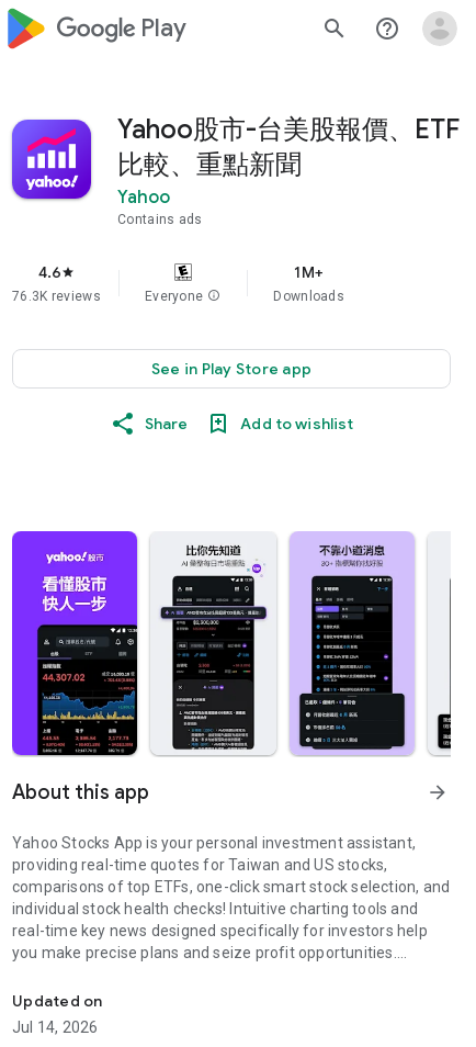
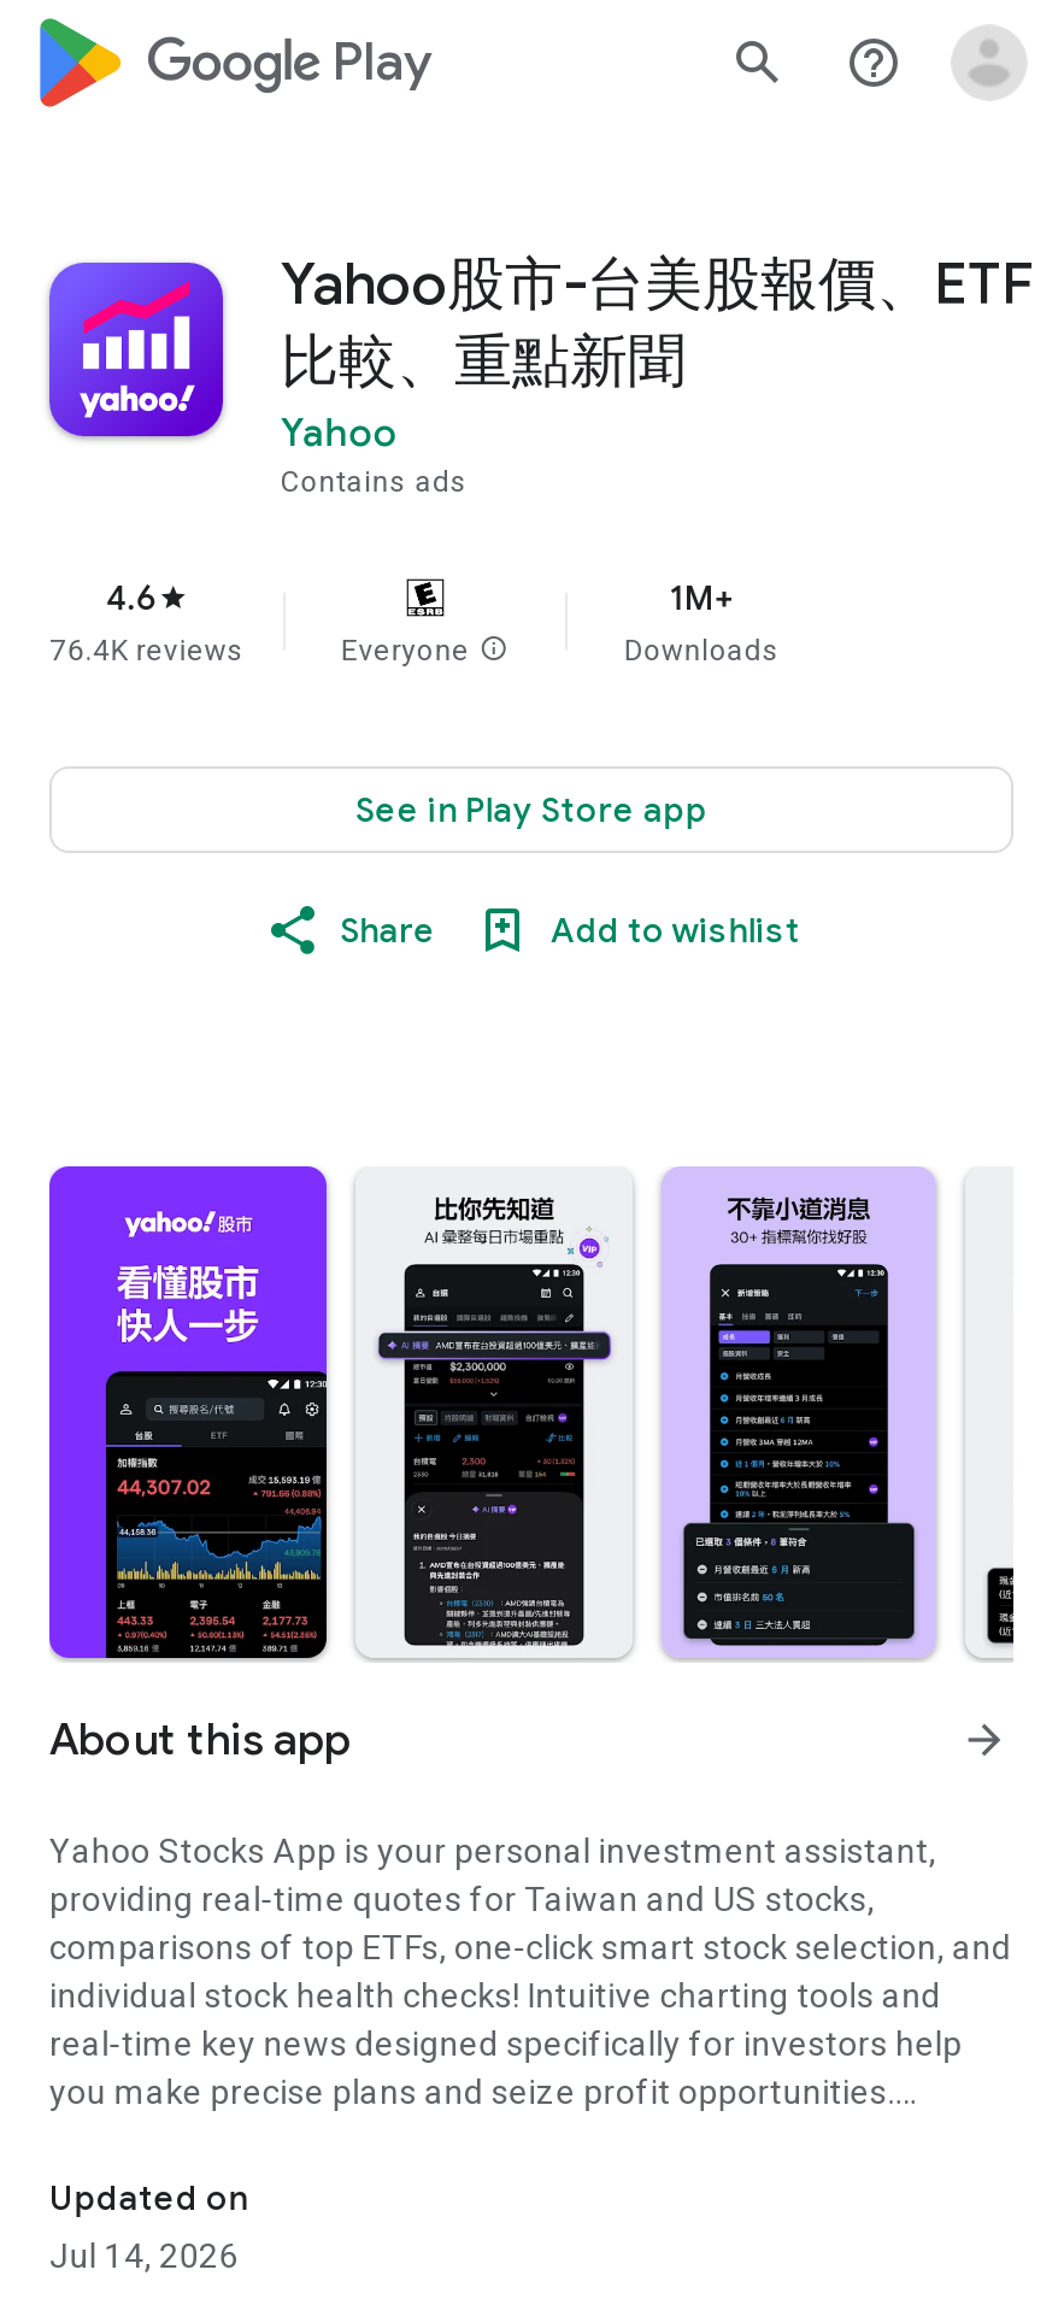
- 76.3K reviews
+ 76.4K reviews
